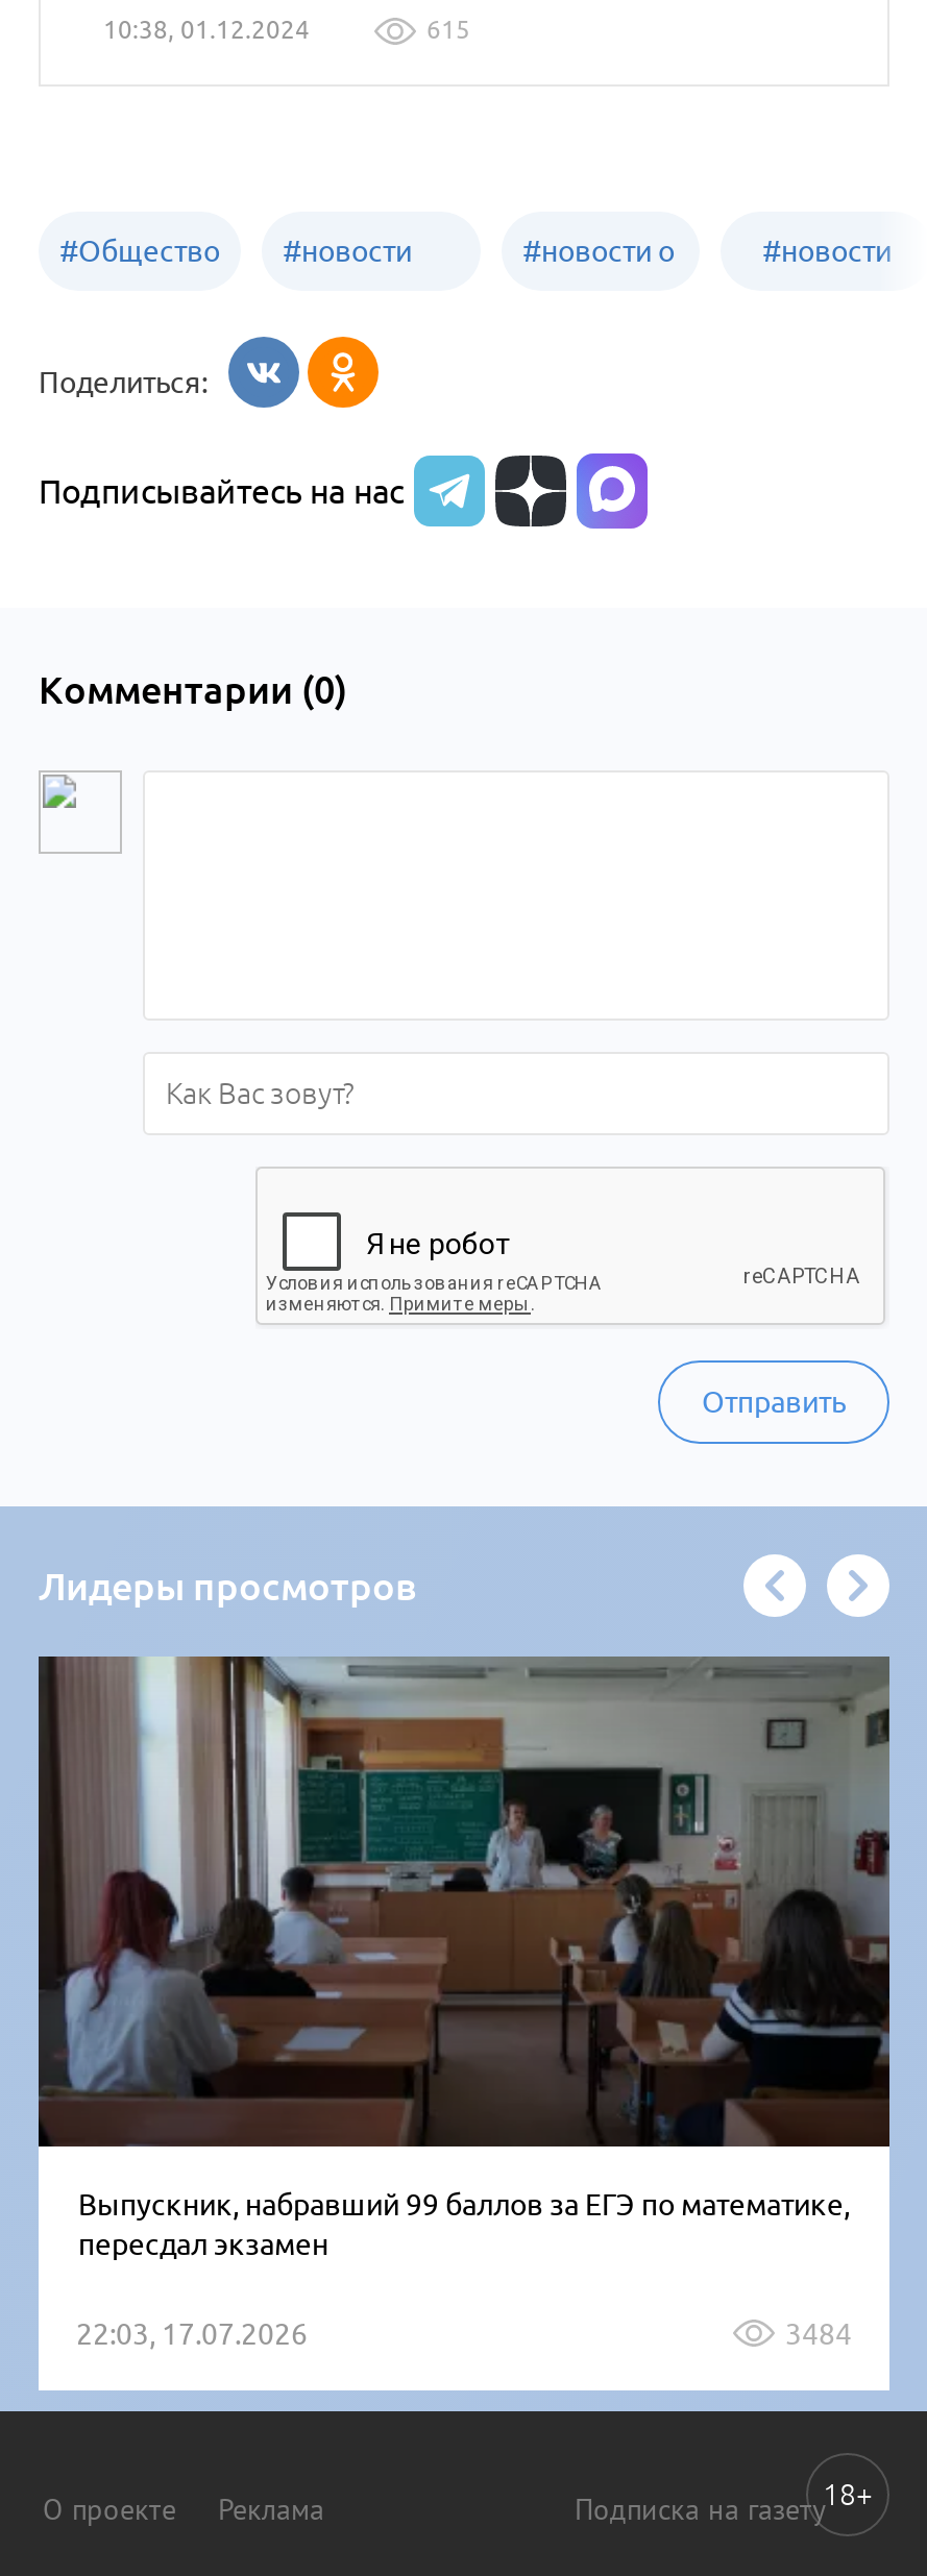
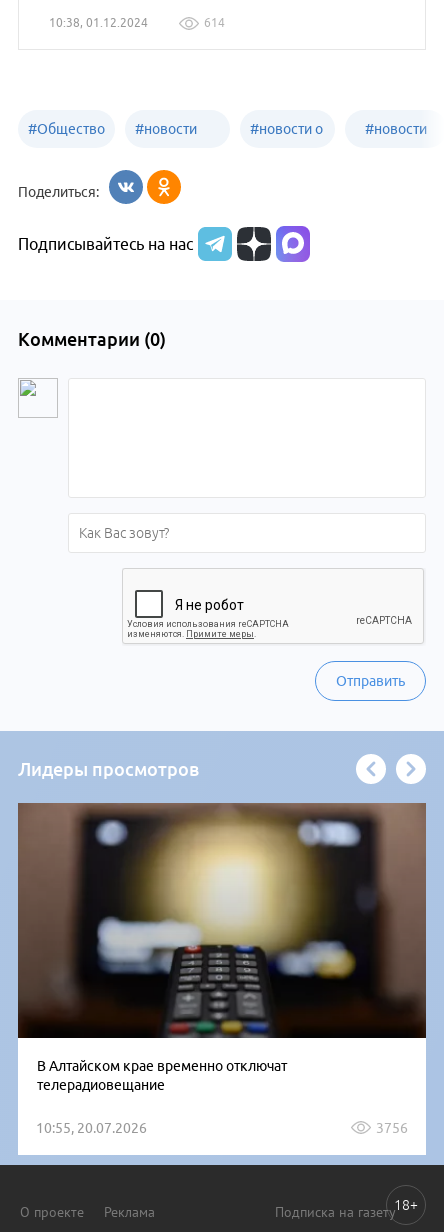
- 615
+ 614

- [image]
- Выпускник, набравший 99 баллов за ЕГЭ по математике,
- пересдал экзамен
+ [image]
+ В Алтайском крае временно отключат
+ телерадиовещание

- 22:03, 17.07.2026
- 3484
+ 10:55, 20.07.2026
+ 3756
